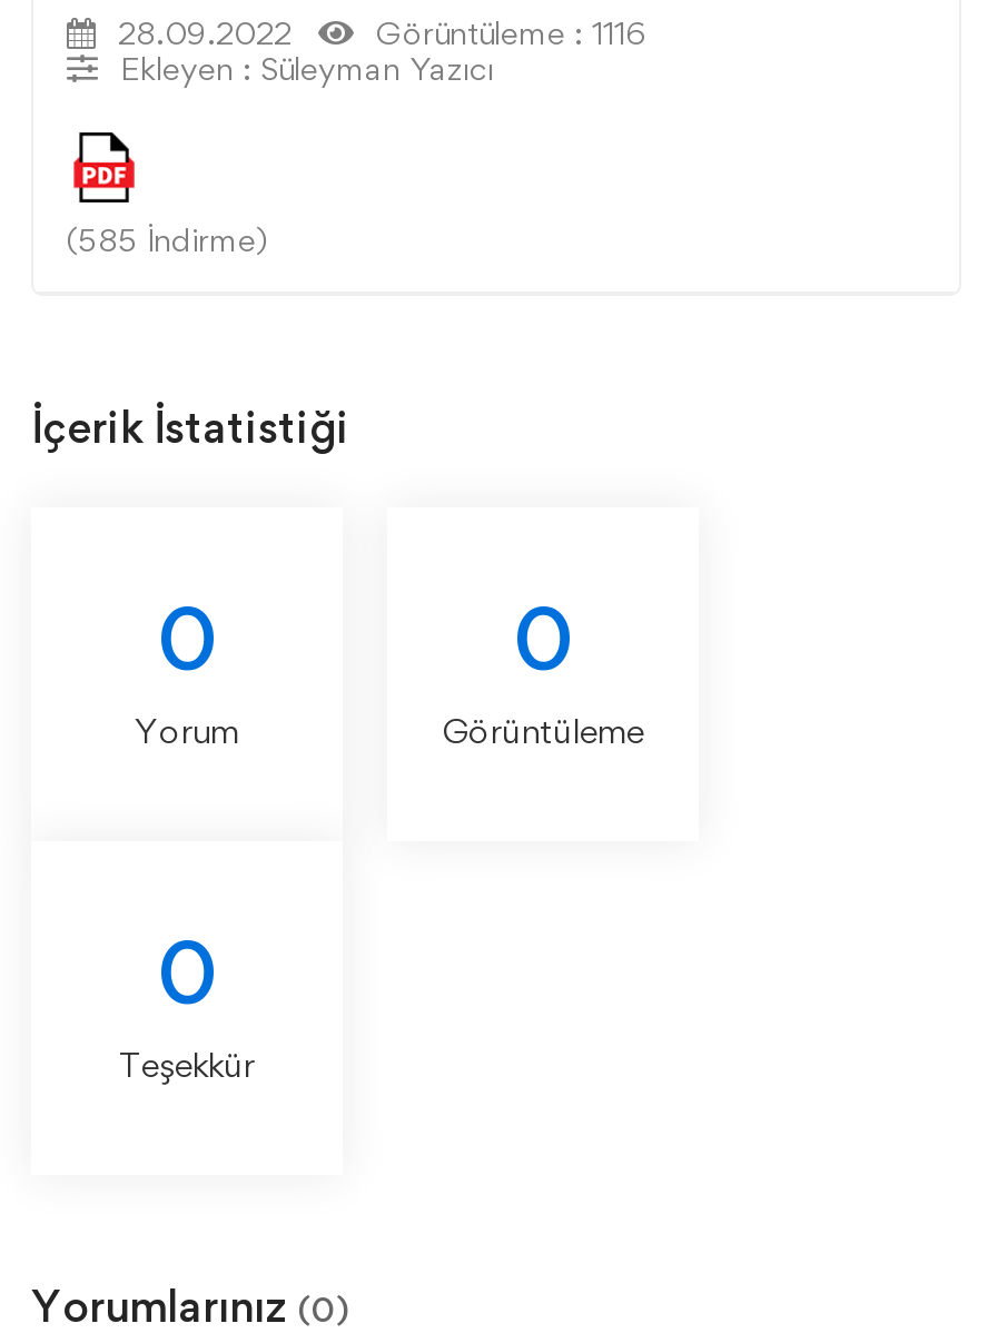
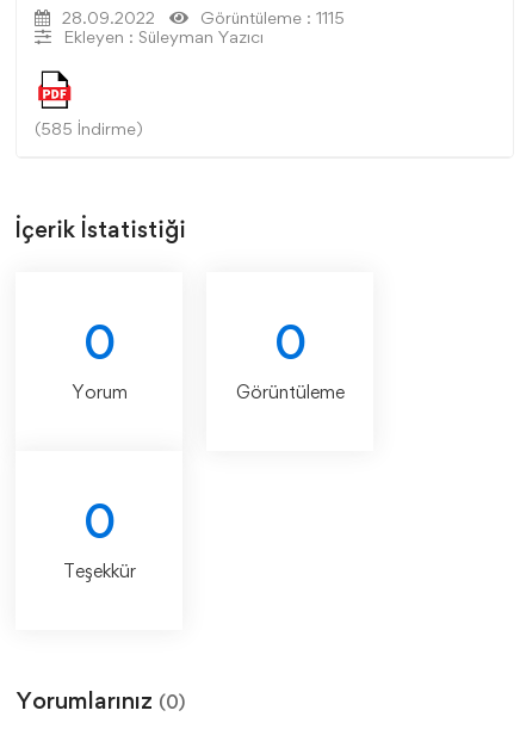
- 28.09.2022 Görüntüleme : 1116
+ 28.09.2022 Görüntüleme : 1115
